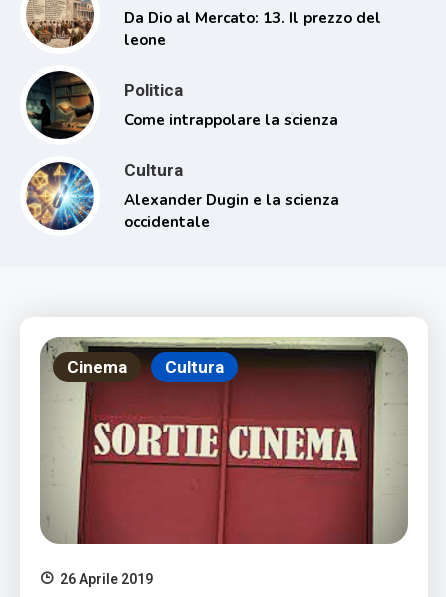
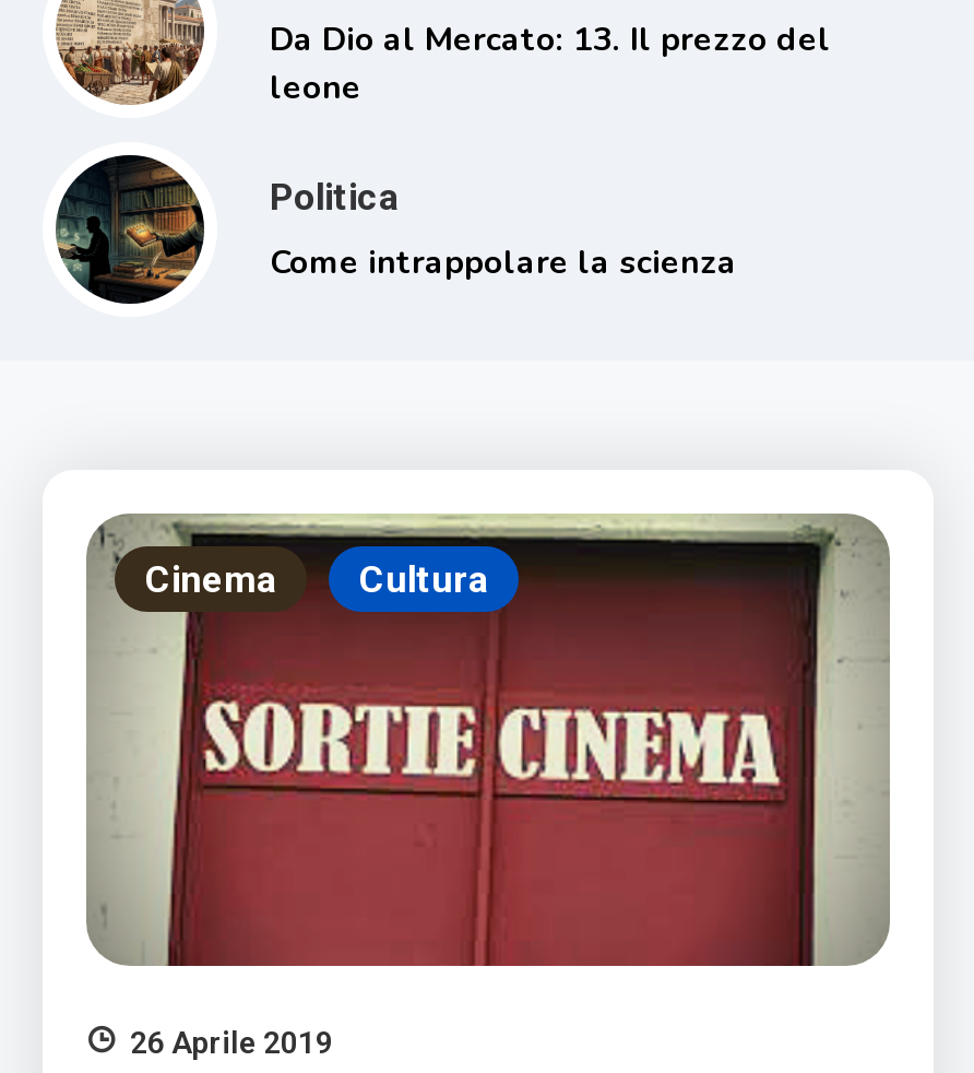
- [image]
- Cultura
- Alexander Dugin e la scienza
- occidentale
